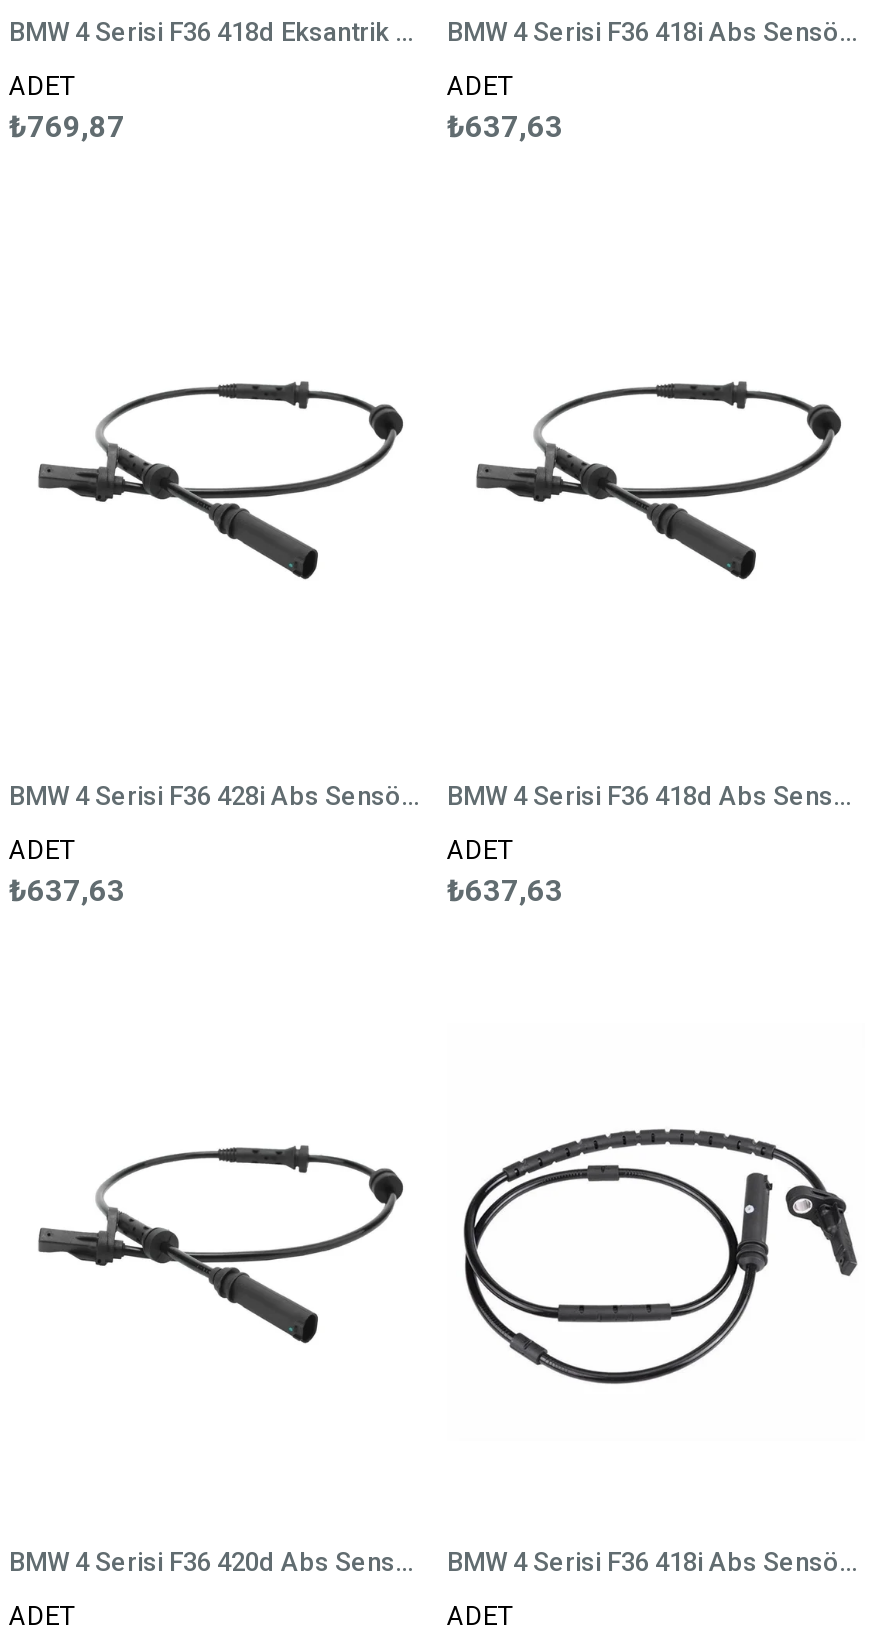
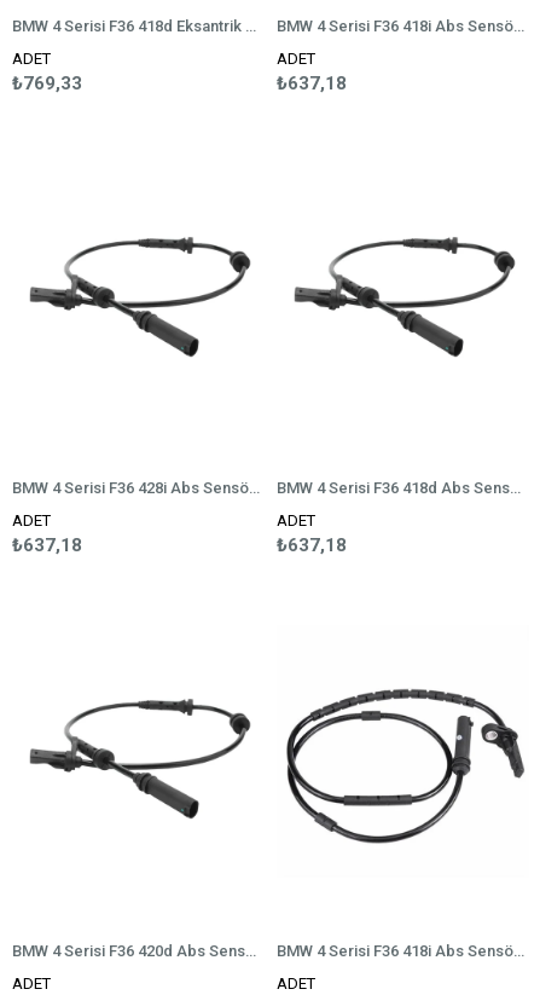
- ₺769,87
+ ₺769,33

- ₺637,63
+ ₺637,18

- ₺637,63
+ ₺637,18

- ₺637,63
+ ₺637,18
